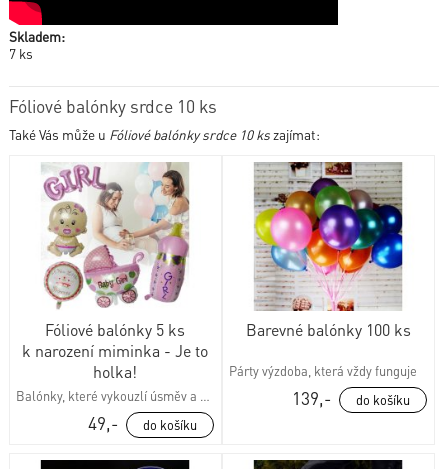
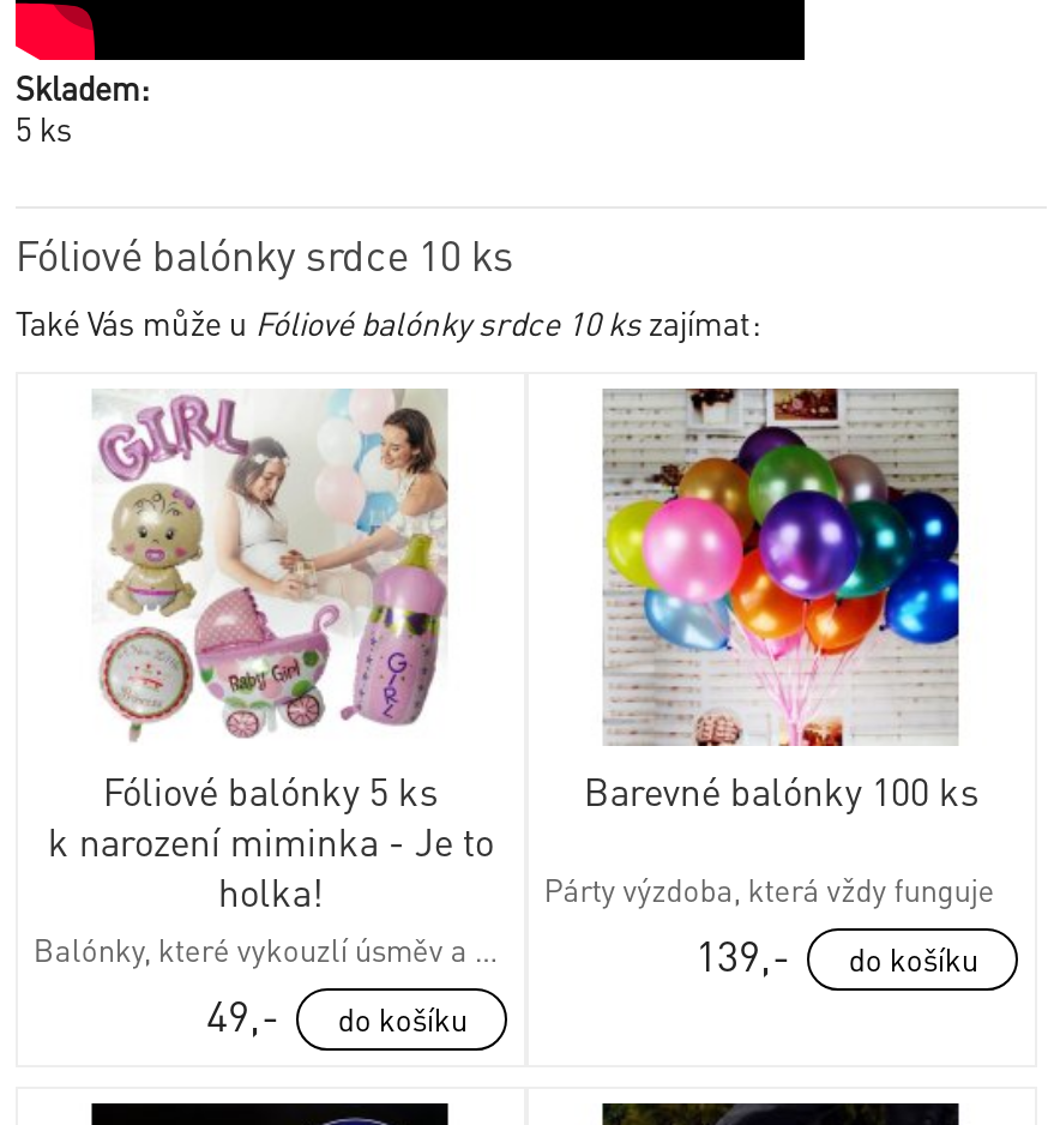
- 7 ks
+ 5 ks
